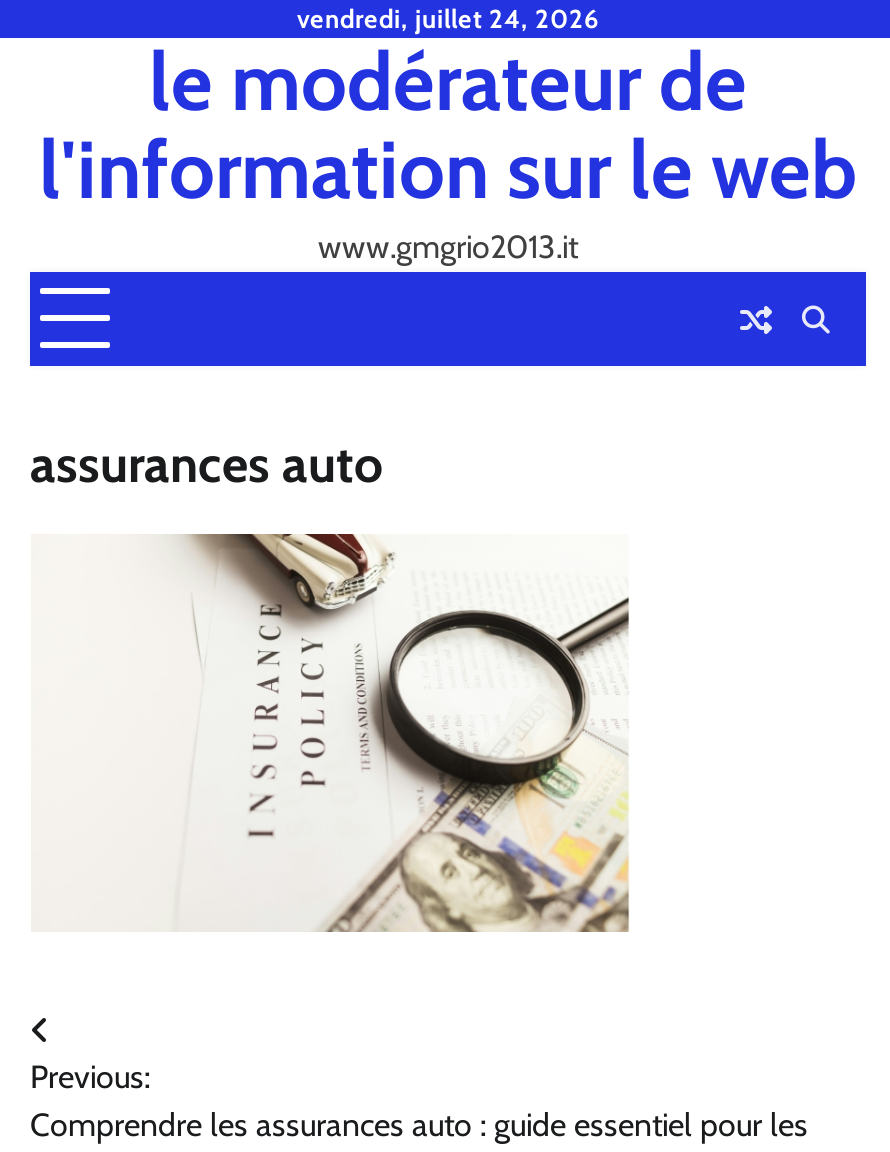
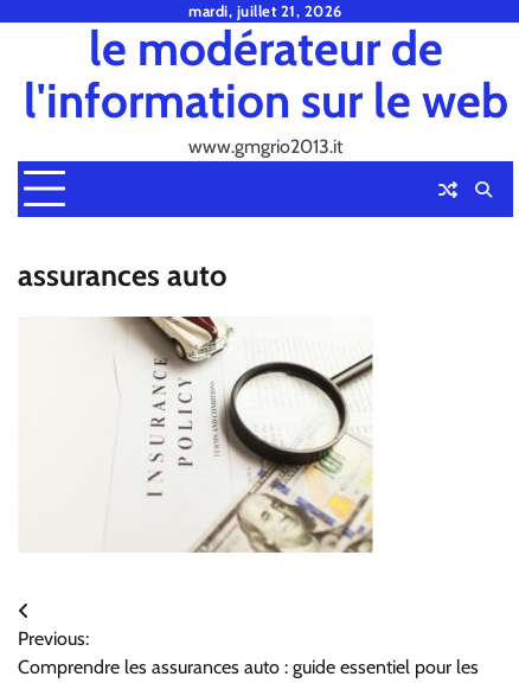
- vendredi, juillet 24, 2026
+ mardi, juillet 21, 2026
